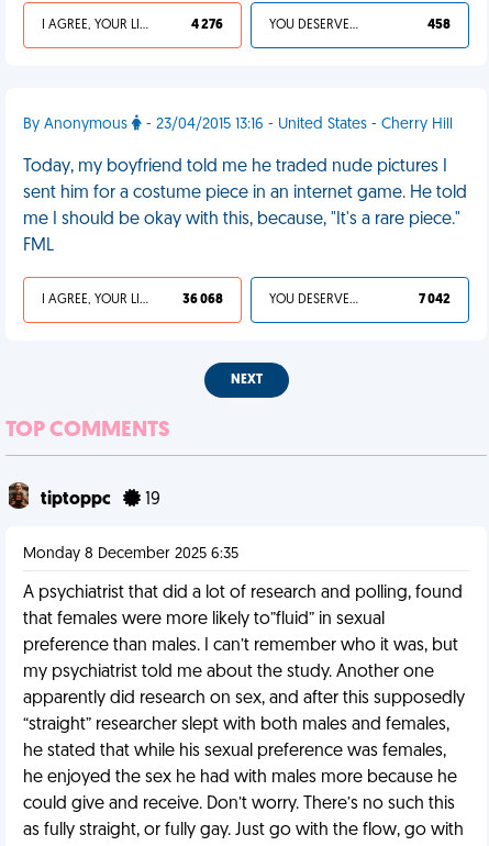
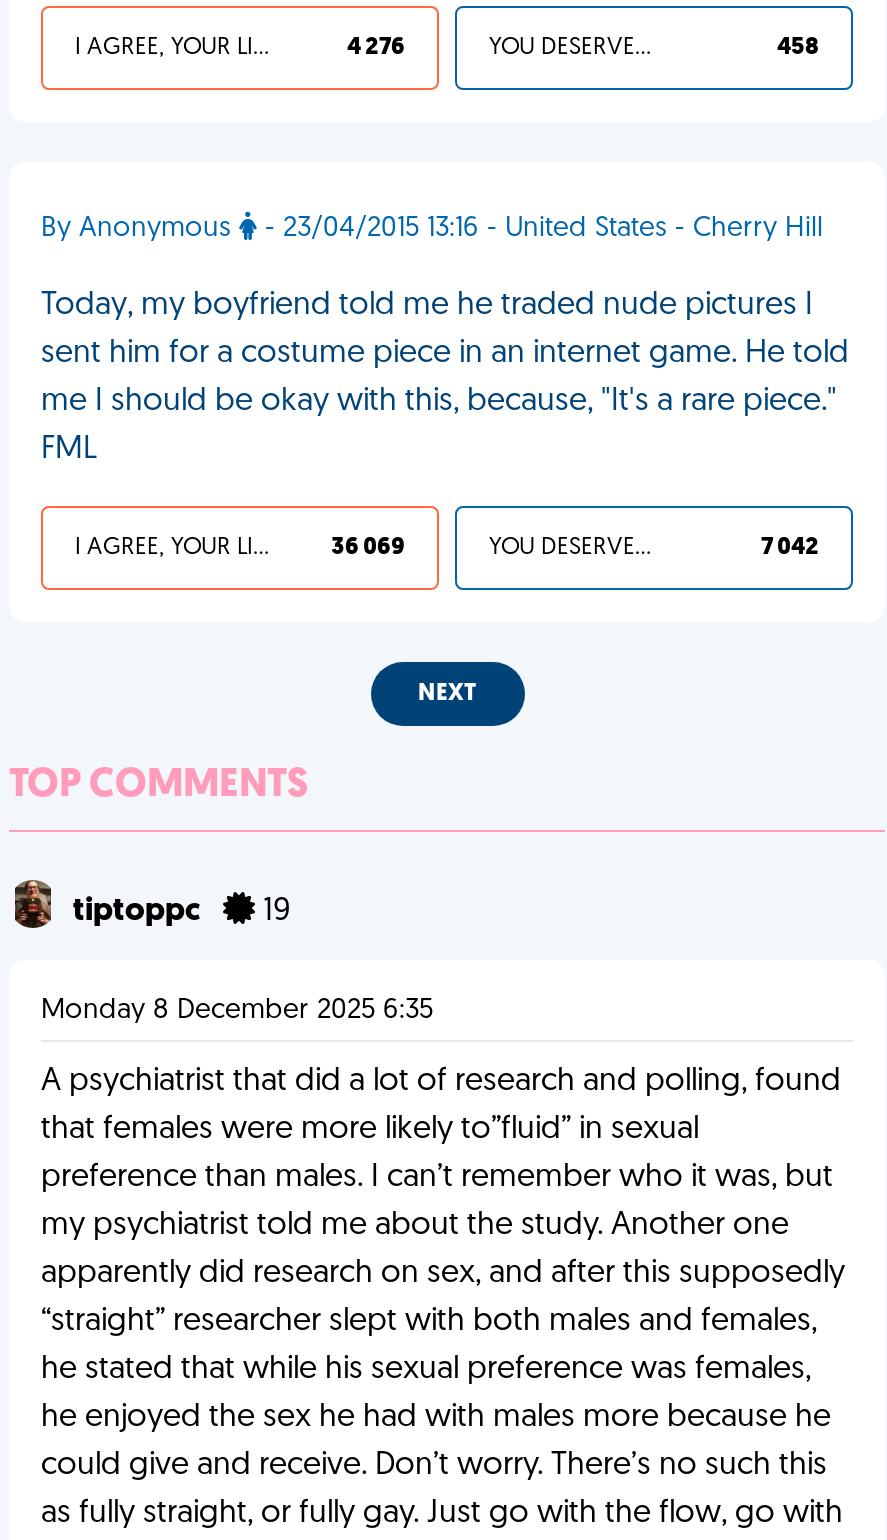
- 36 068
+ 36 069
